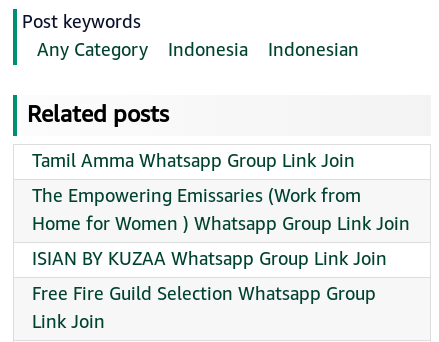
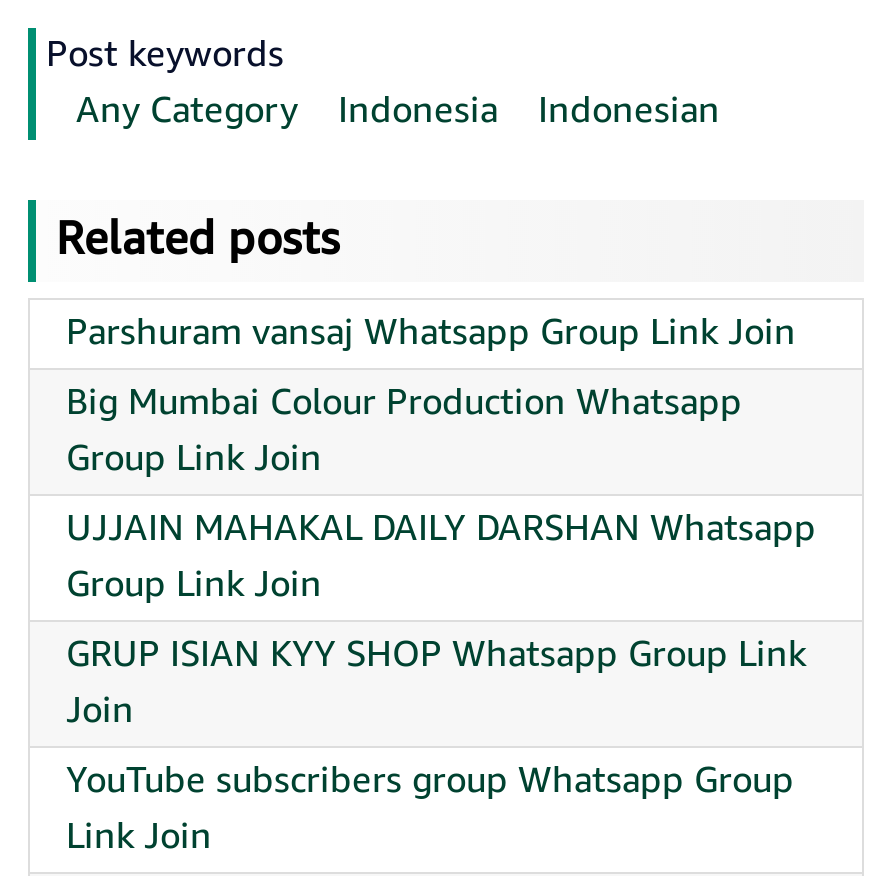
- Tamil Amma Whatsapp Group Link Join
- The Empowering Emissaries (Work from
- Home for Women ) Whatsapp Group Link Join
- ISIAN BY KUZAA Whatsapp Group Link Join
- Free Fire Guild Selection Whatsapp Group
+ Parshuram vansaj Whatsapp Group Link Join
+ Big Mumbai Colour Production Whatsapp
+ Group Link Join
+ UJJAIN MAHAKAL DAILY DARSHAN Whatsapp
+ Group Link Join
+ GRUP ISIAN KYY SHOP Whatsapp Group Link
+ Join
+ YouTube subscribers group Whatsapp Group
